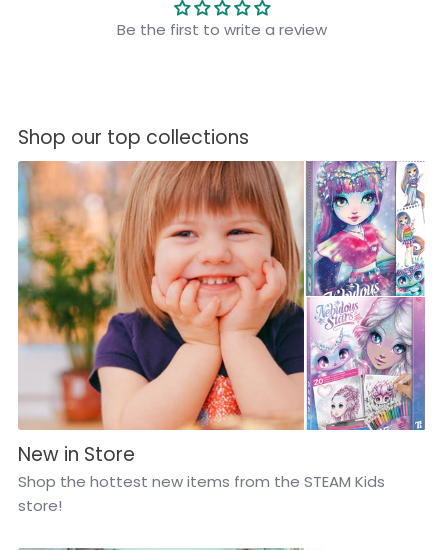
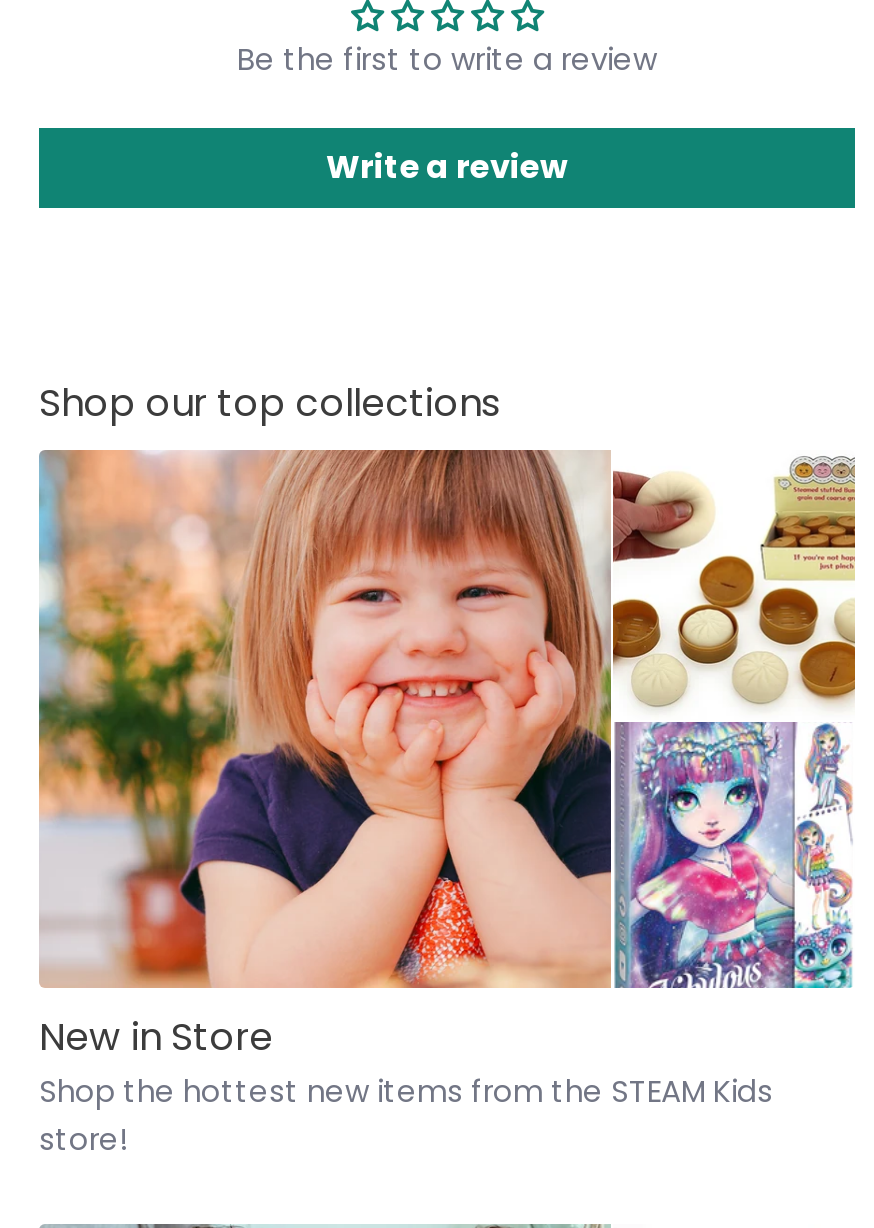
+ Write a review

- [image]
+ [image]
